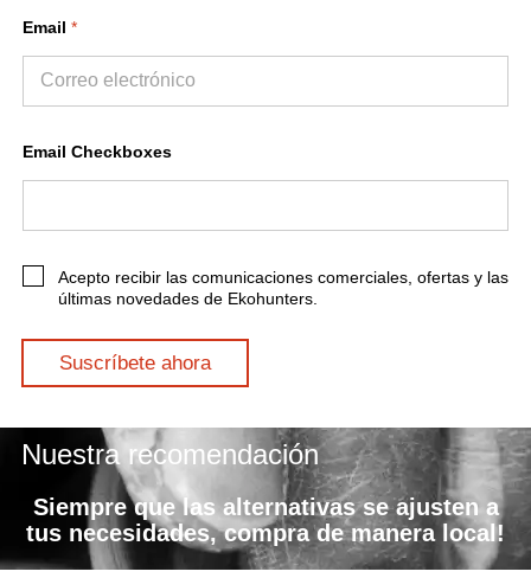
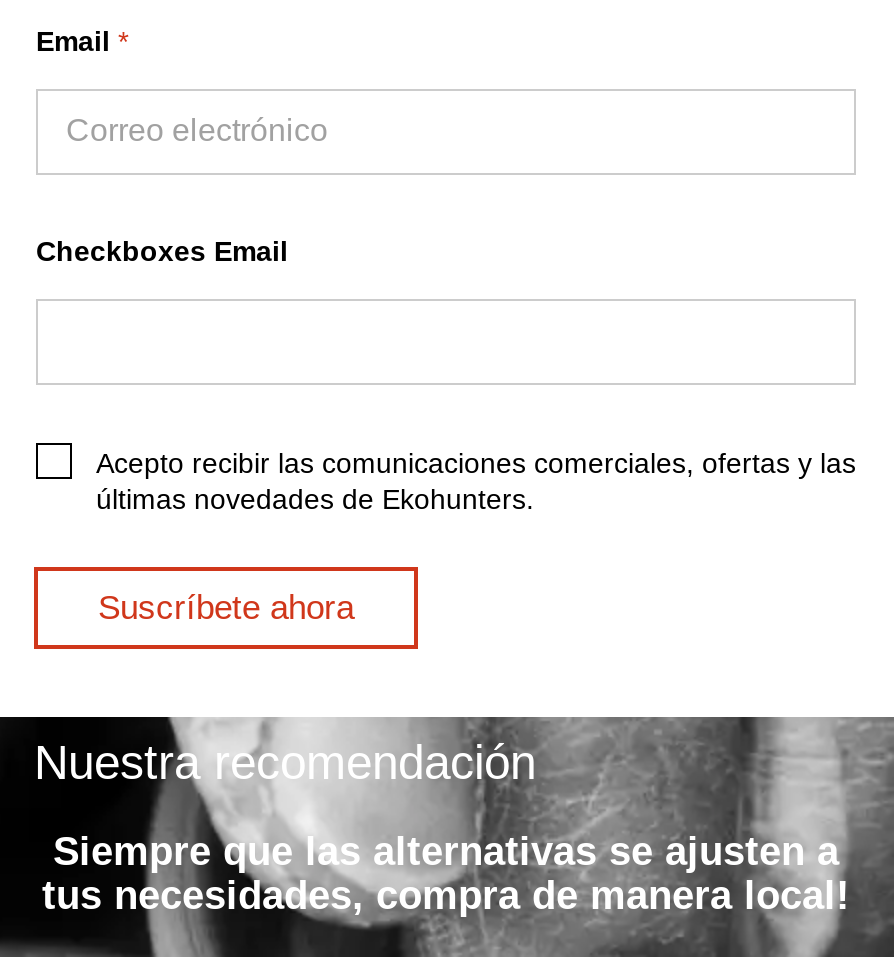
- Email Checkboxes
+ Checkboxes Email
